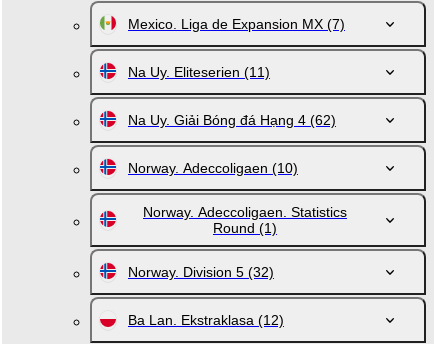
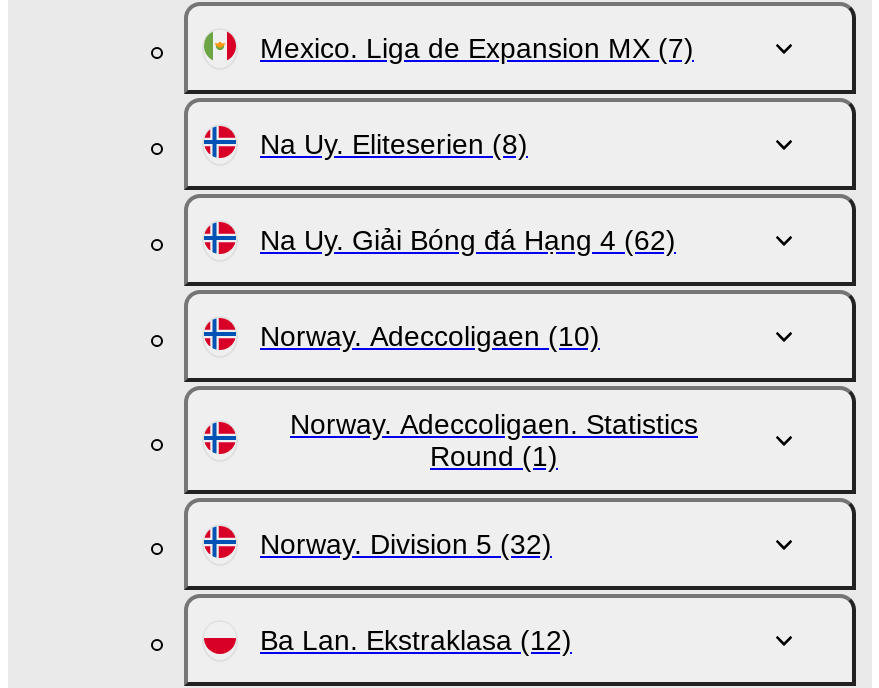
- Na Uy. Eliteserien (11)
+ Na Uy. Eliteserien (8)
